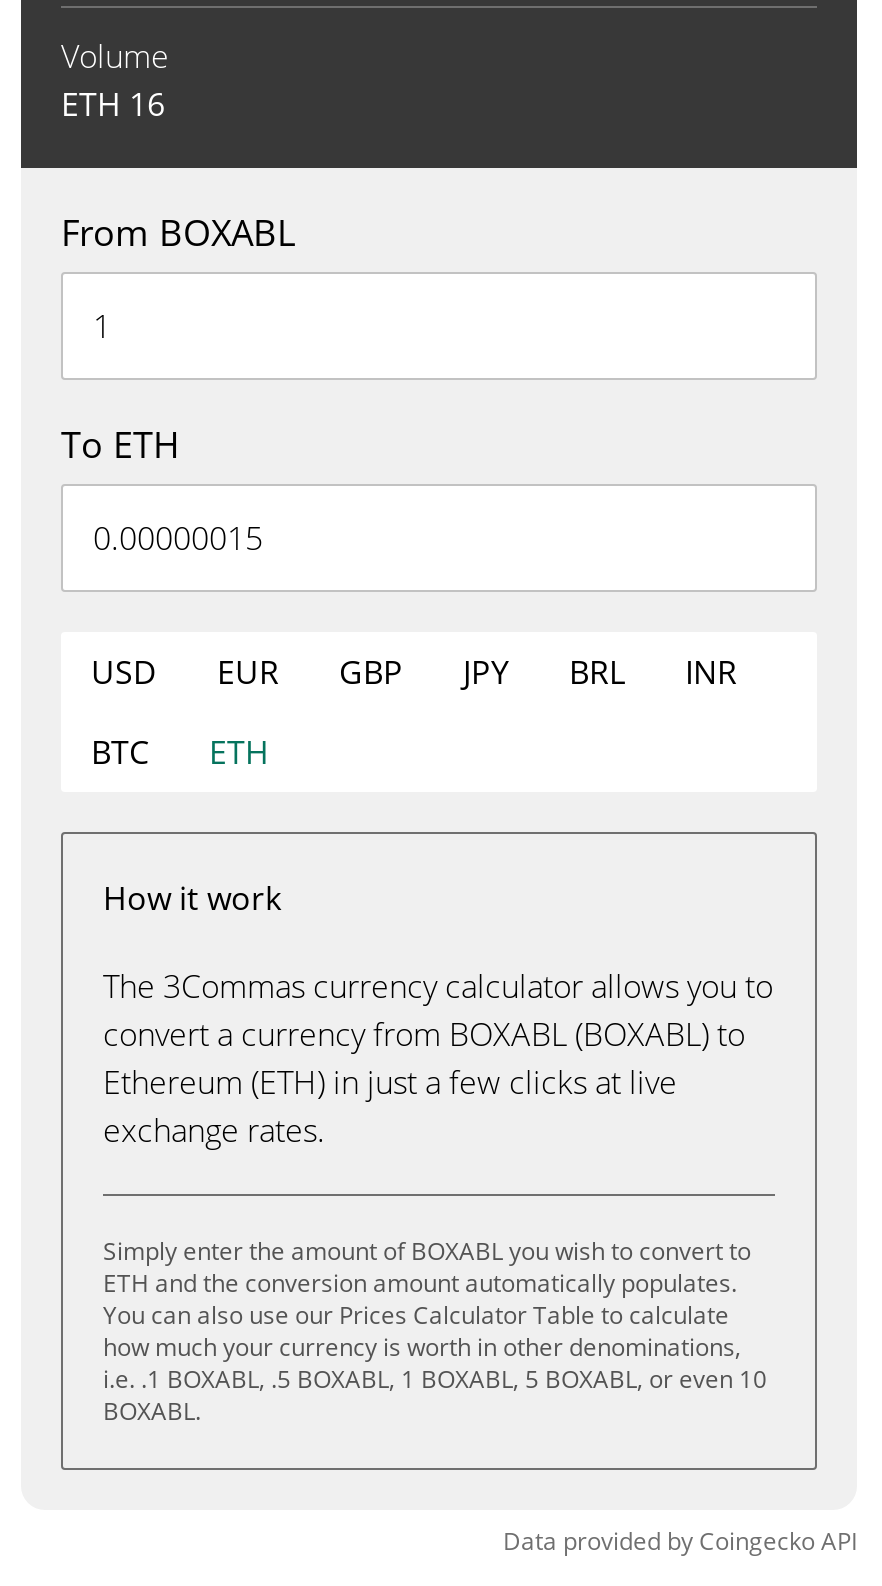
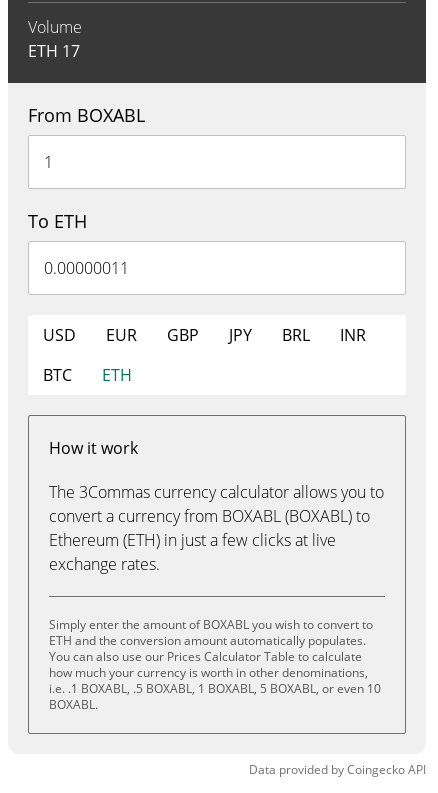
- ETH 16
+ ETH 17
